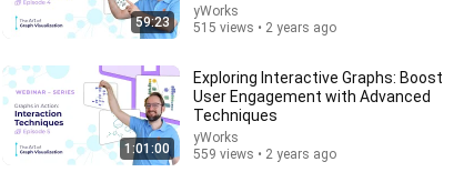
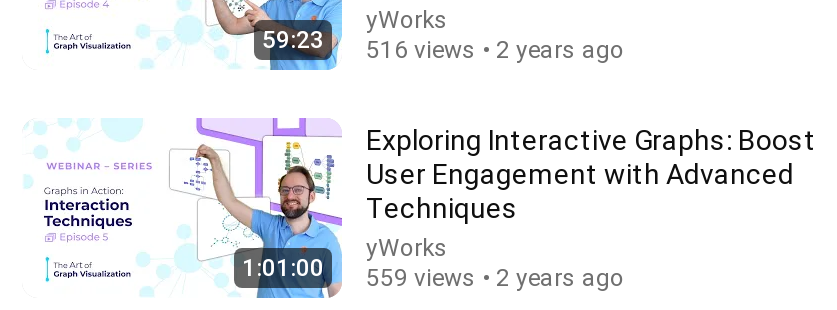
- 515 views • 2 years ago
+ 516 views • 2 years ago
